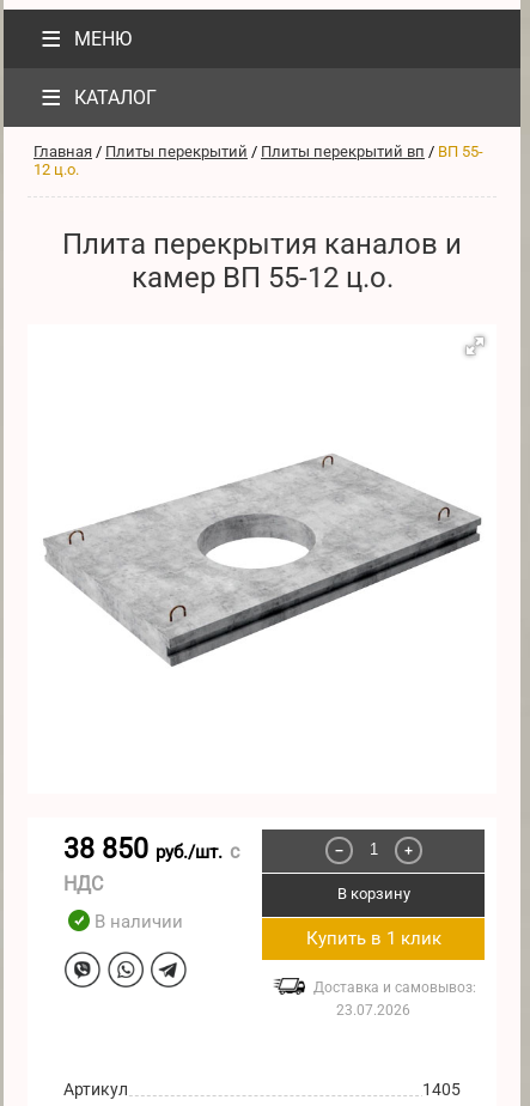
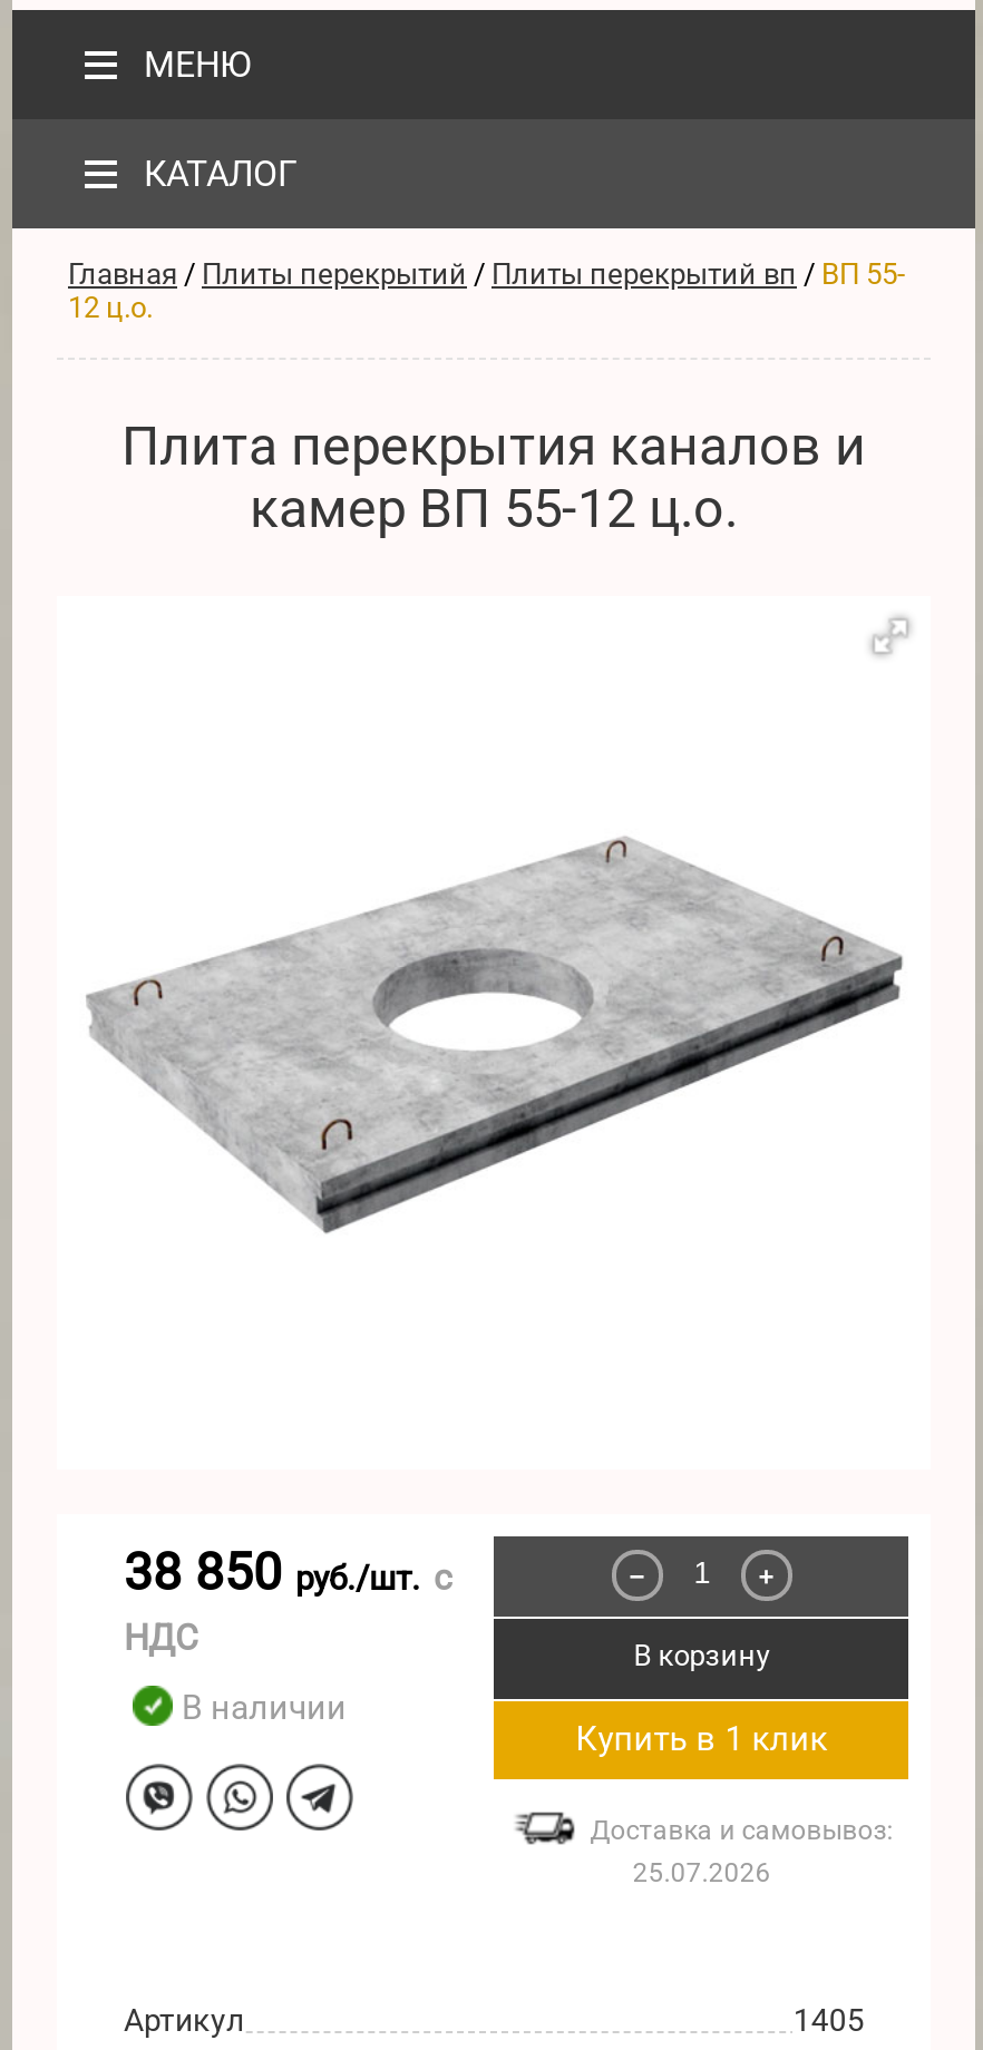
- 23.07.2026
+ 25.07.2026
